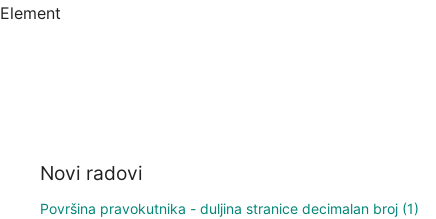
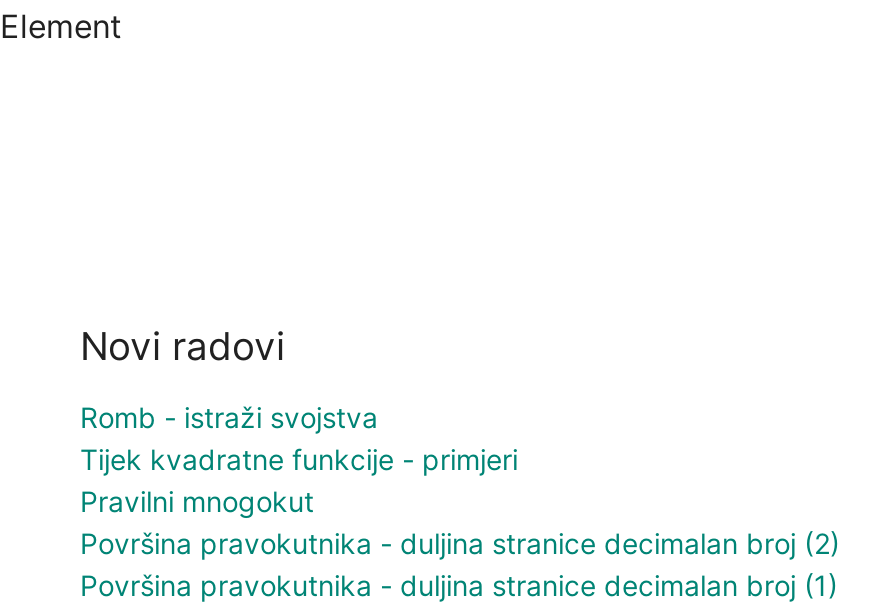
+ Romb - istraži svojstva
+ Tijek kvadratne funkcije - primjeri
+ Pravilni mnogokut
+ Površina pravokutnika - duljina stranice decimalan broj (2)
